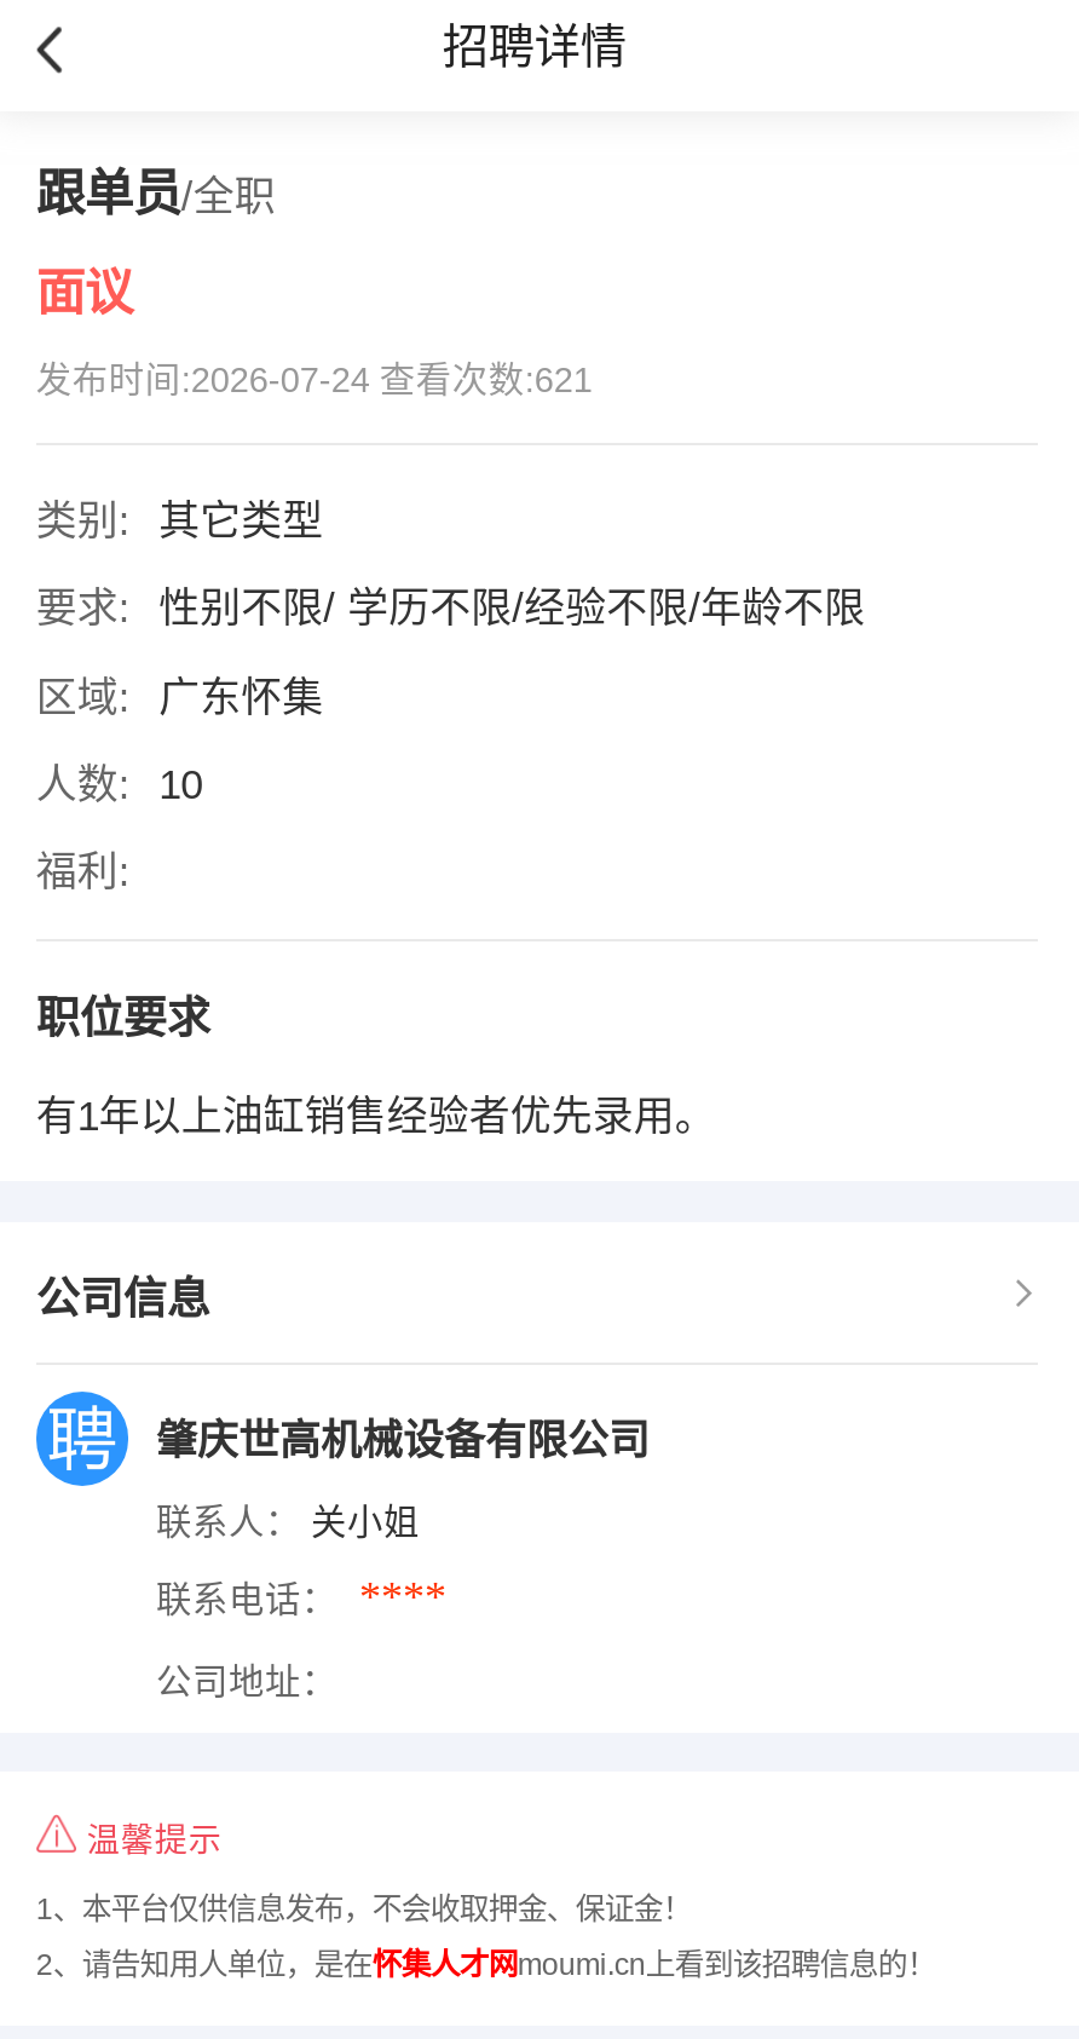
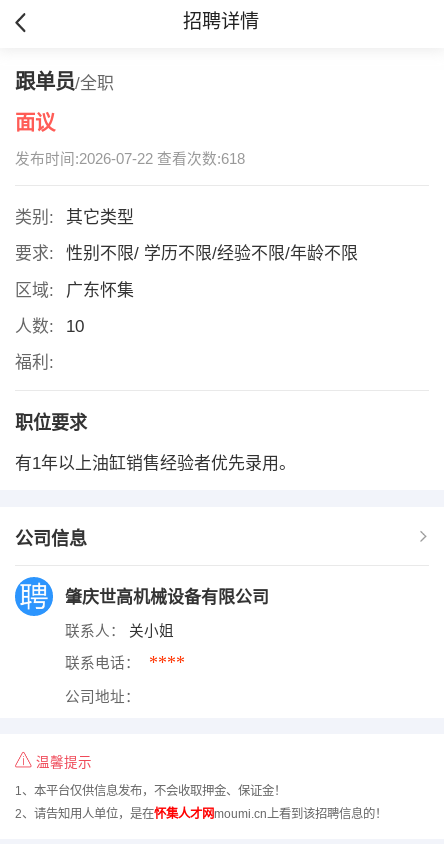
- 发布时间:2026-07-24 查看次数:621
+ 发布时间:2026-07-22 查看次数:618
